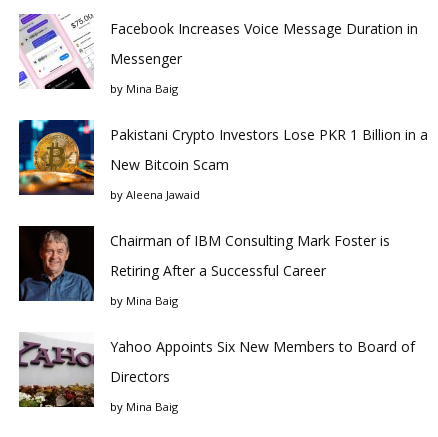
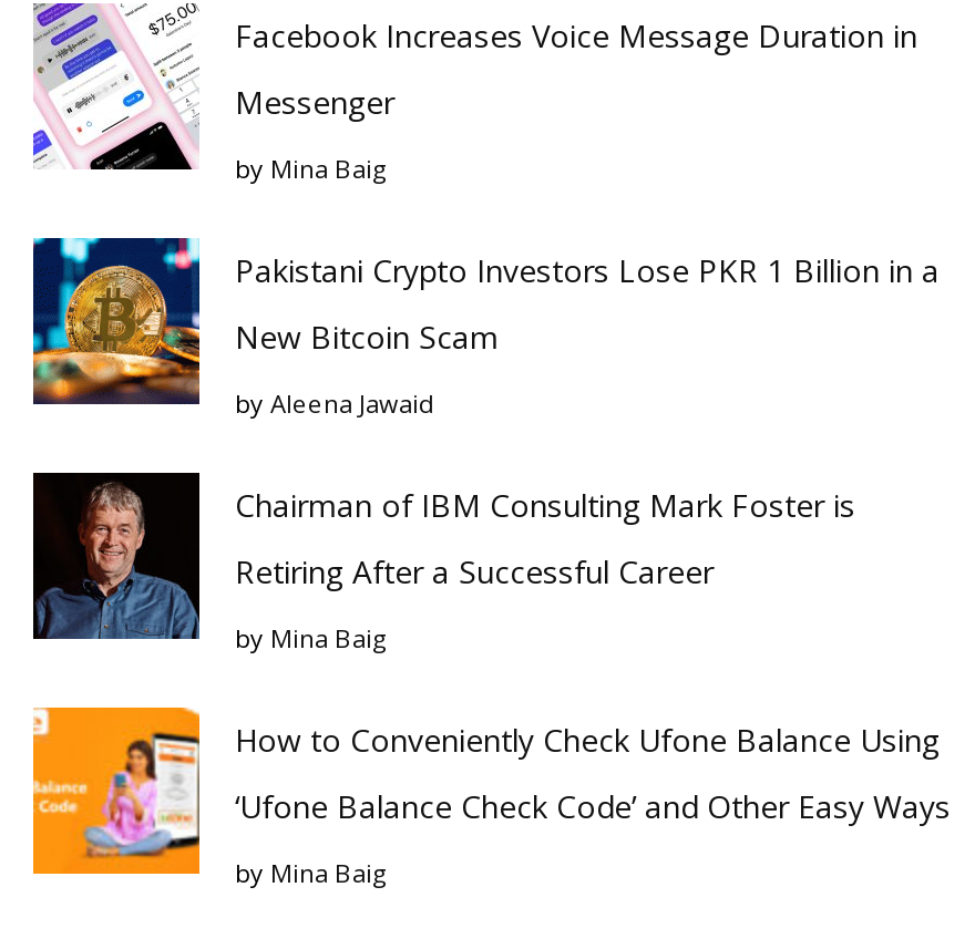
- [image]
- Yahoo Appoints Six New Members to Board of
+ [image]
+ How to Conveniently Check Ufone Balance Using

- Directors
+ ‘Ufone Balance Check Code’ and Other Easy Ways
